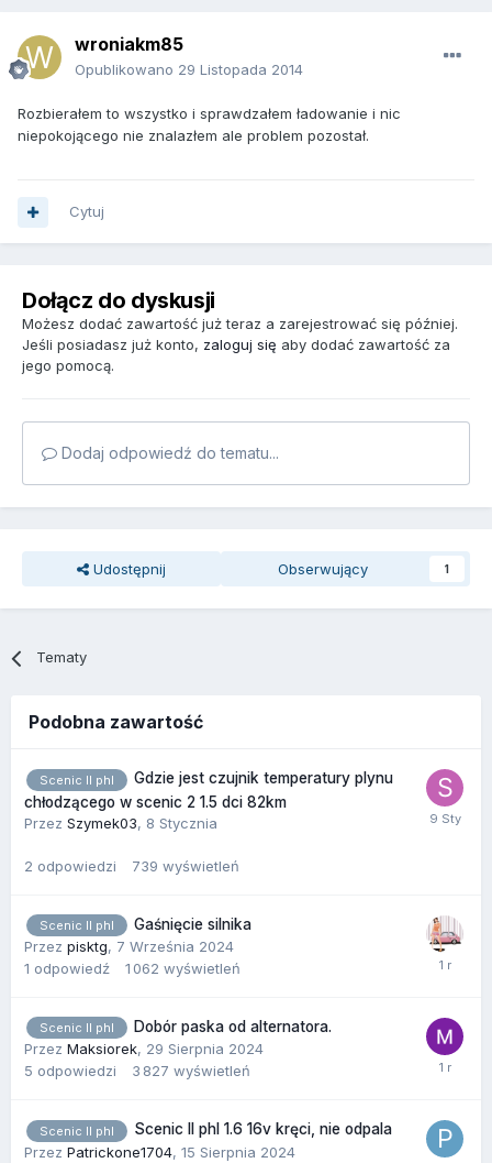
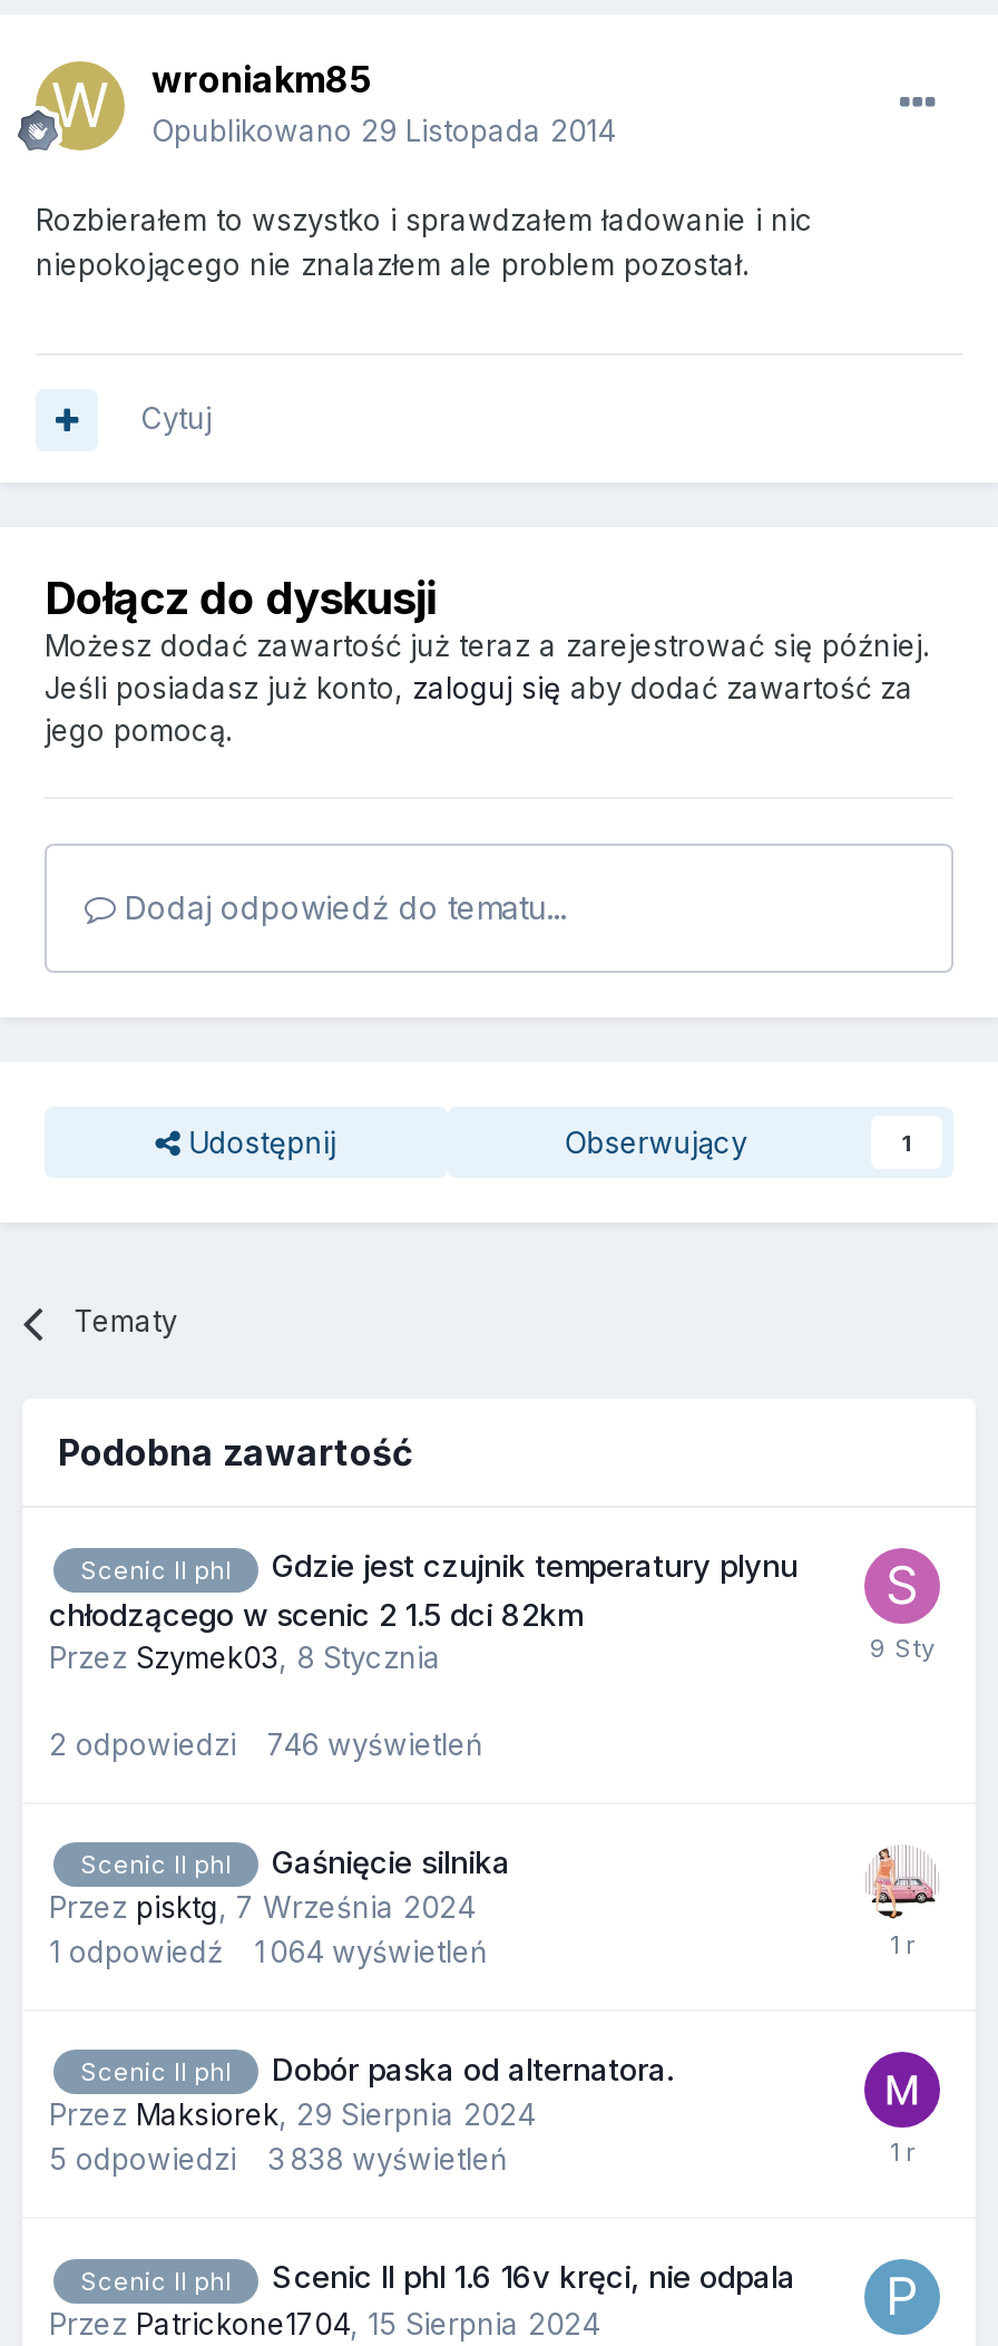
- 2 odpowiedzi 739 wyświetleń
+ 2 odpowiedzi 746 wyświetleń

- 1 odpowiedź 1 062 wyświetleń
+ 1 odpowiedź 1 064 wyświetleń

- 5 odpowiedzi 3 827 wyświetleń
+ 5 odpowiedzi 3 838 wyświetleń
